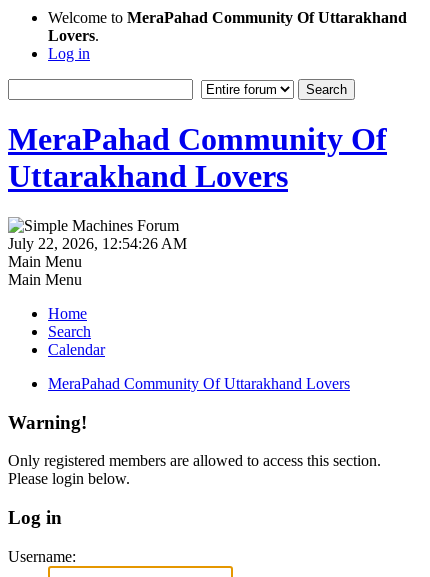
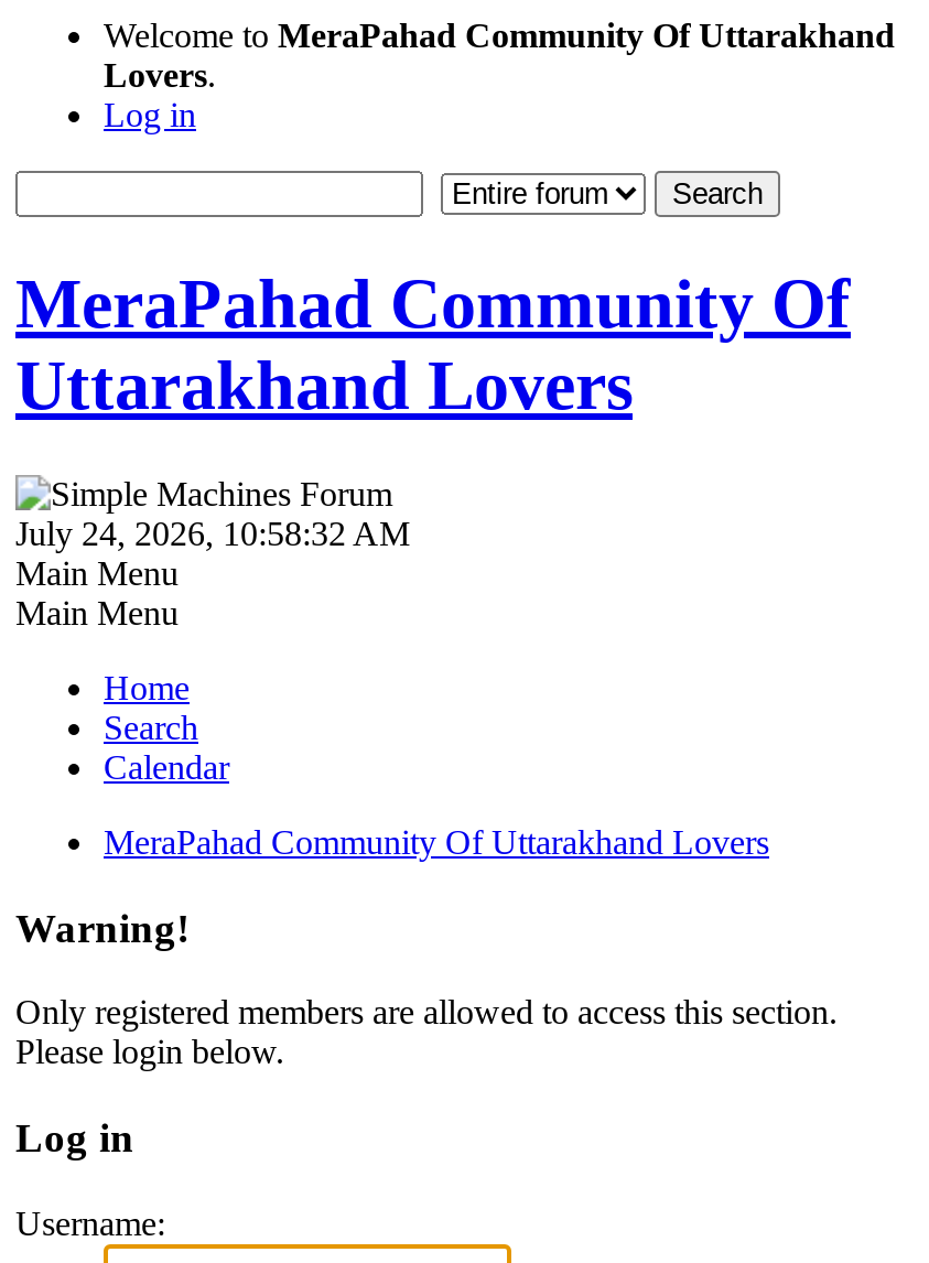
- July 22, 2026, 12:54:26 AM
+ July 24, 2026, 10:58:32 AM
